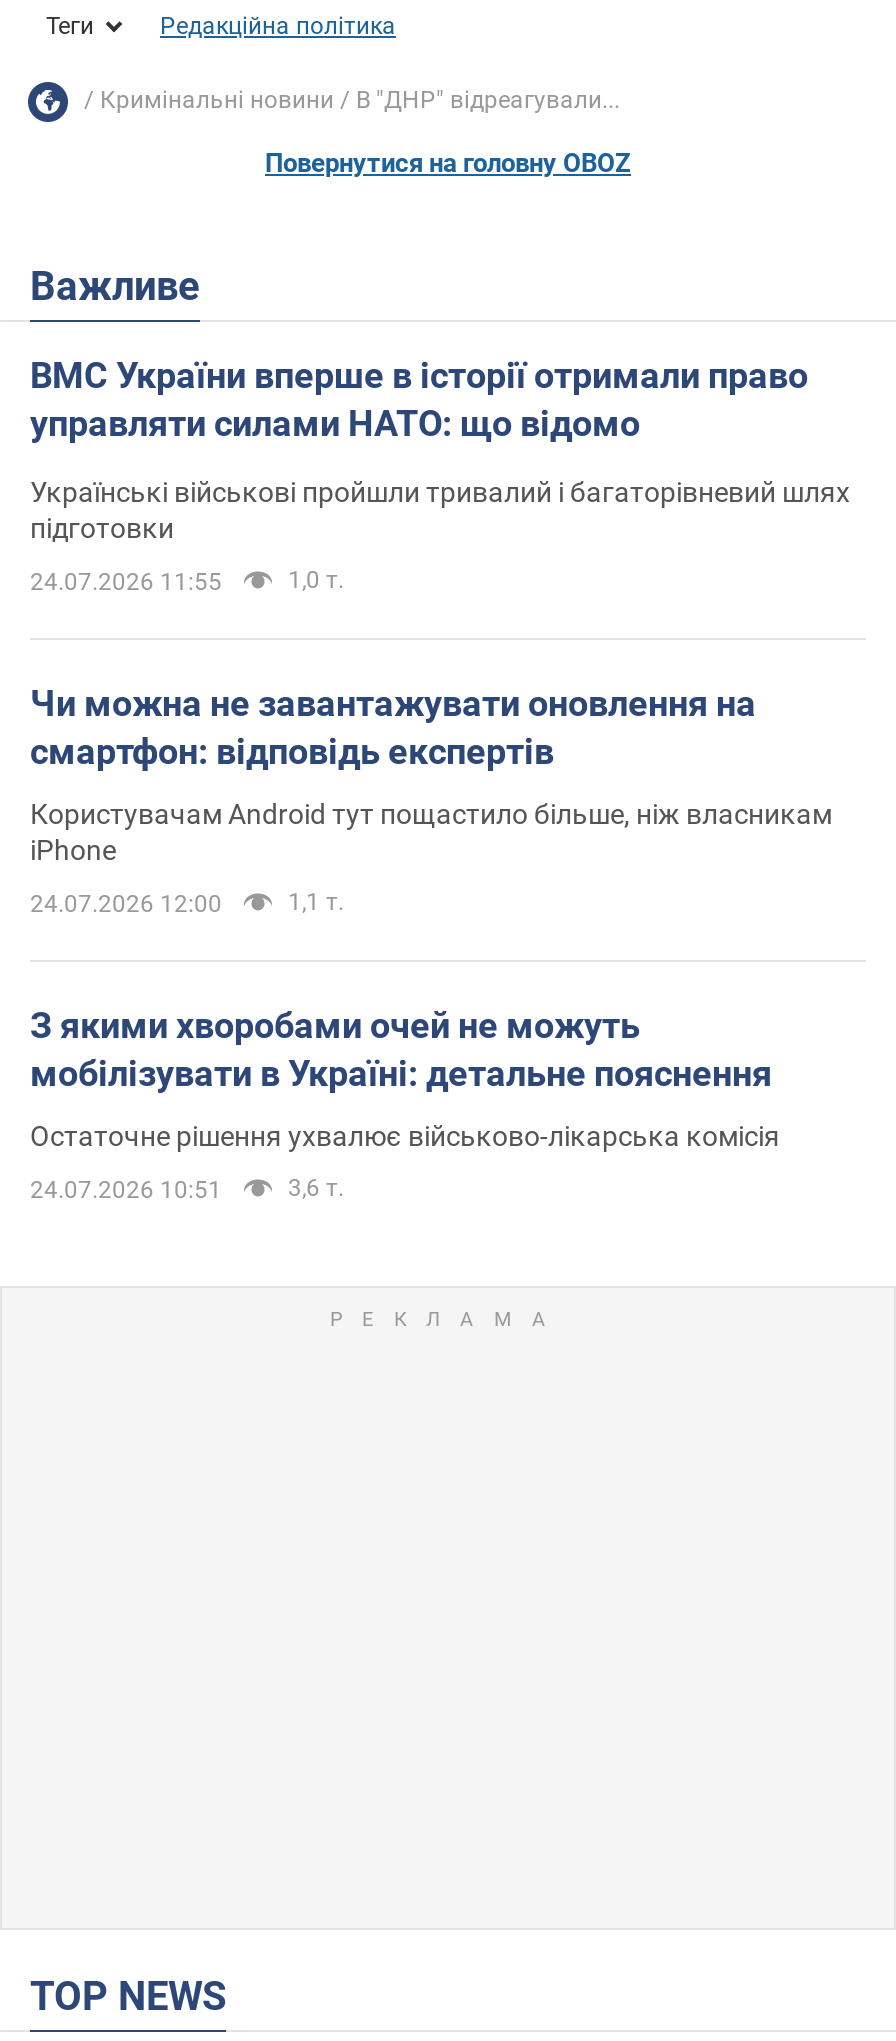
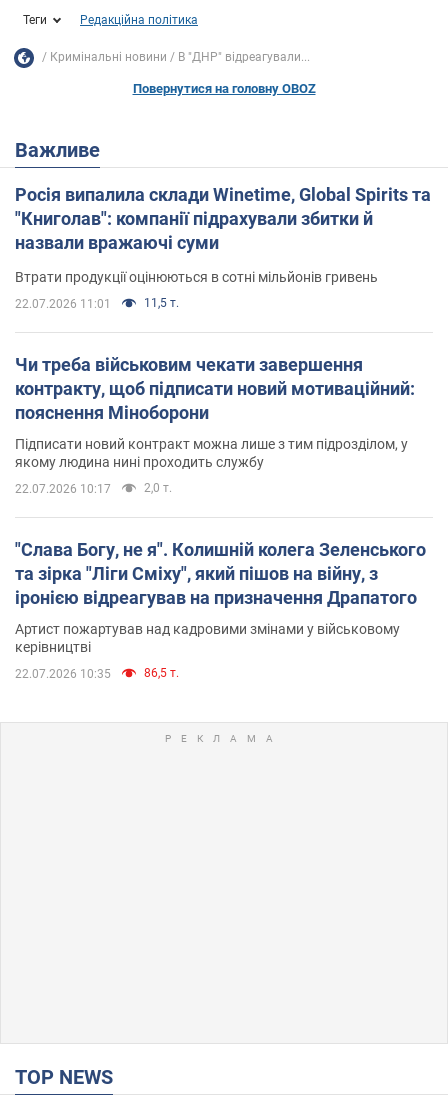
- ВМС України вперше в історії отримали право
- управляти силами НАТО: що відомо
+ Росія випалила склади Winetime, Global Spirits та
+ "Книголав": компанії підрахували збитки й
+ назвали вражаючі суми

- Українські військові пройшли тривалий і багаторівневий шлях
- підготовки
+ Втрати продукції оцінюються в сотні мільйонів гривень

- 24.07.2026 11:55
- 1,0 т.
+ 22.07.2026 11:01
+ 11,5 т.

- Чи можна не завантажувати оновлення на
- смартфон: відповідь експертів
+ Чи треба військовим чекати завершення
+ контракту, щоб підписати новий мотиваційний:
+ пояснення Міноборони

- Користувачам Android тут пощастило більше, ніж власникам
- iPhone
+ Підписати новий контракт можна лише з тим підрозділом, у
+ якому людина нині проходить службу

- 24.07.2026 12:00
- 1,1 т.
+ 22.07.2026 10:17
+ 2,0 т.

- З якими хворобами очей не можуть
- мобілізувати в Україні: детальне пояснення
+ "Слава Богу, не я". Колишній колега Зеленського
+ та зірка "Ліги Сміху", який пішов на війну, з
+ іронією відреагував на призначення Драпатого

- Остаточне рішення ухвалює військово-лікарська комісія
+ Артист пожартував над кадровими змінами у військовому
+ керівництві

- 24.07.2026 10:51
- 3,6 т.
+ 22.07.2026 10:35
+ 86,5 т.
